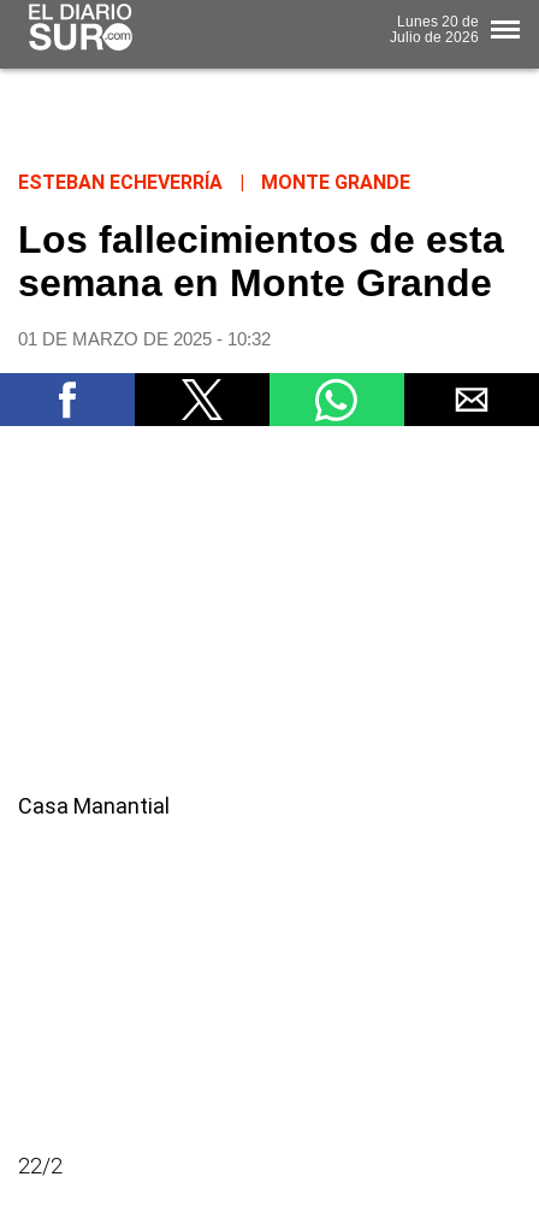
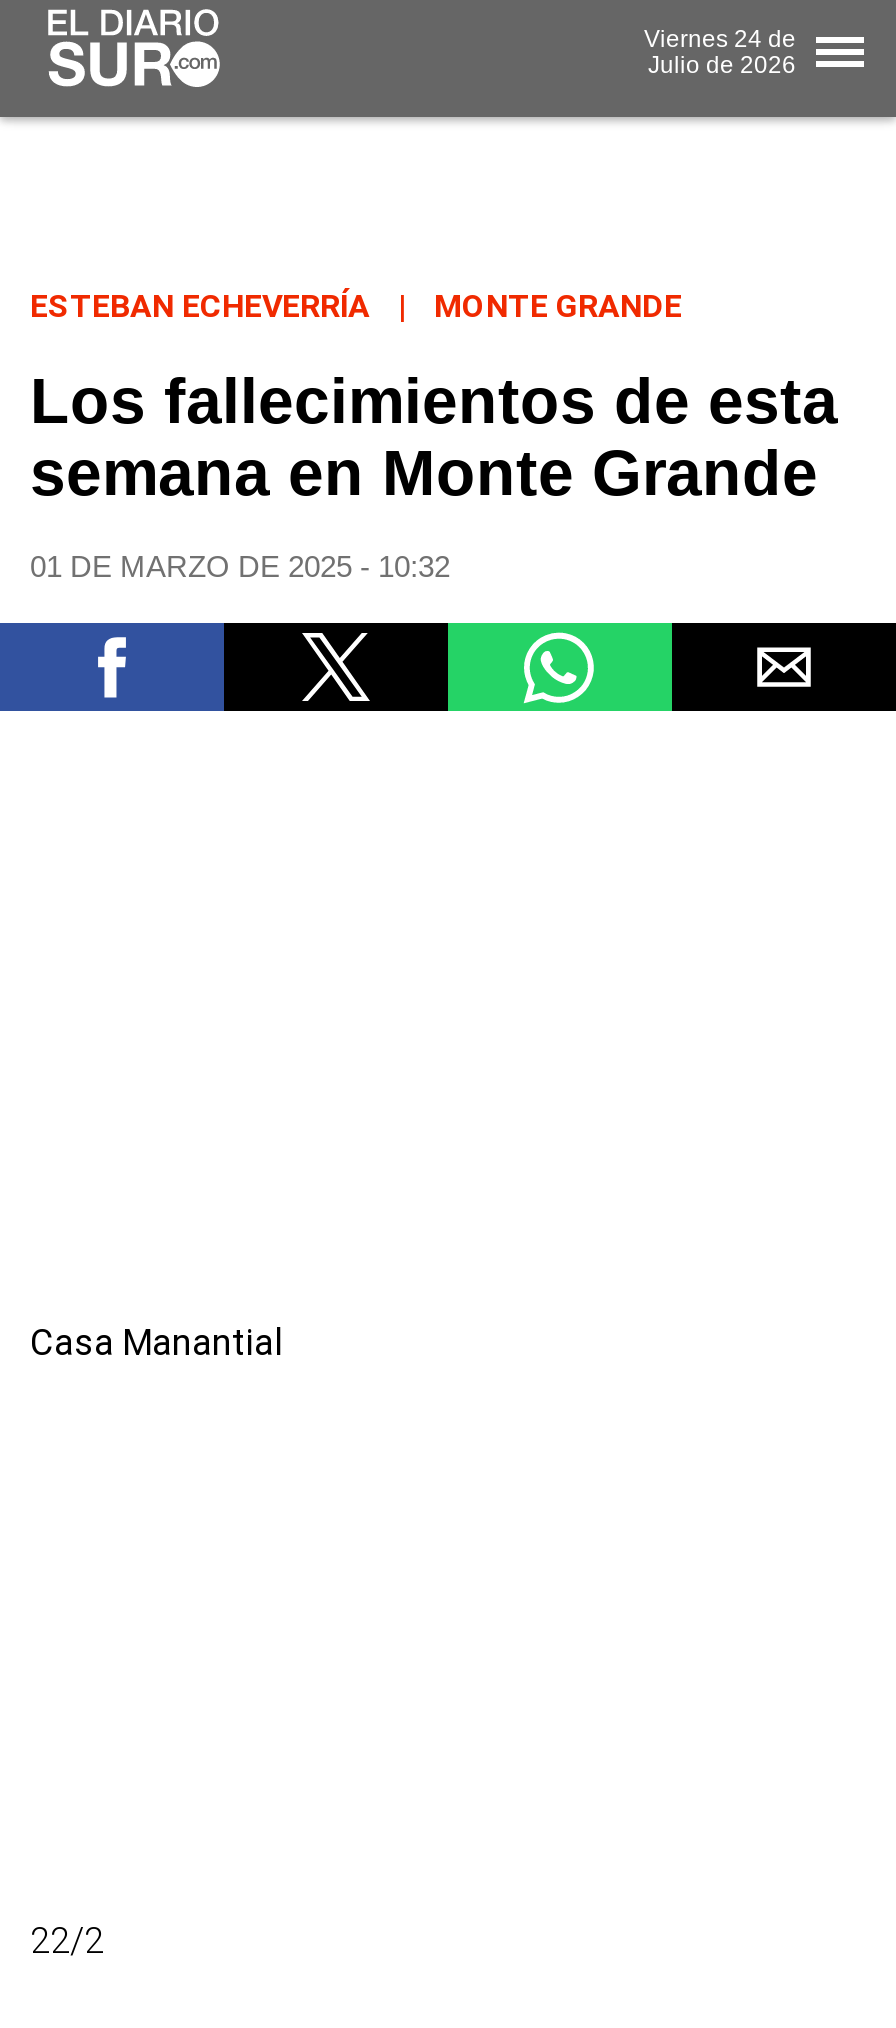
- Lunes 20 de
+ Viernes 24 de
